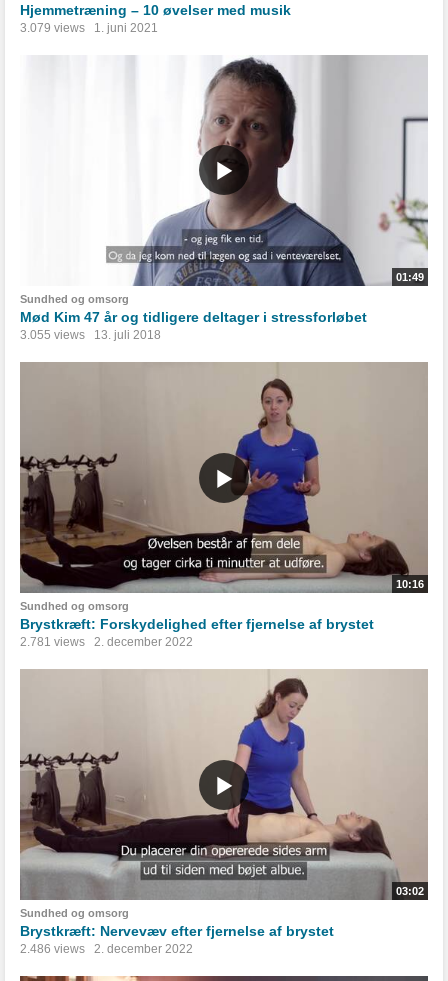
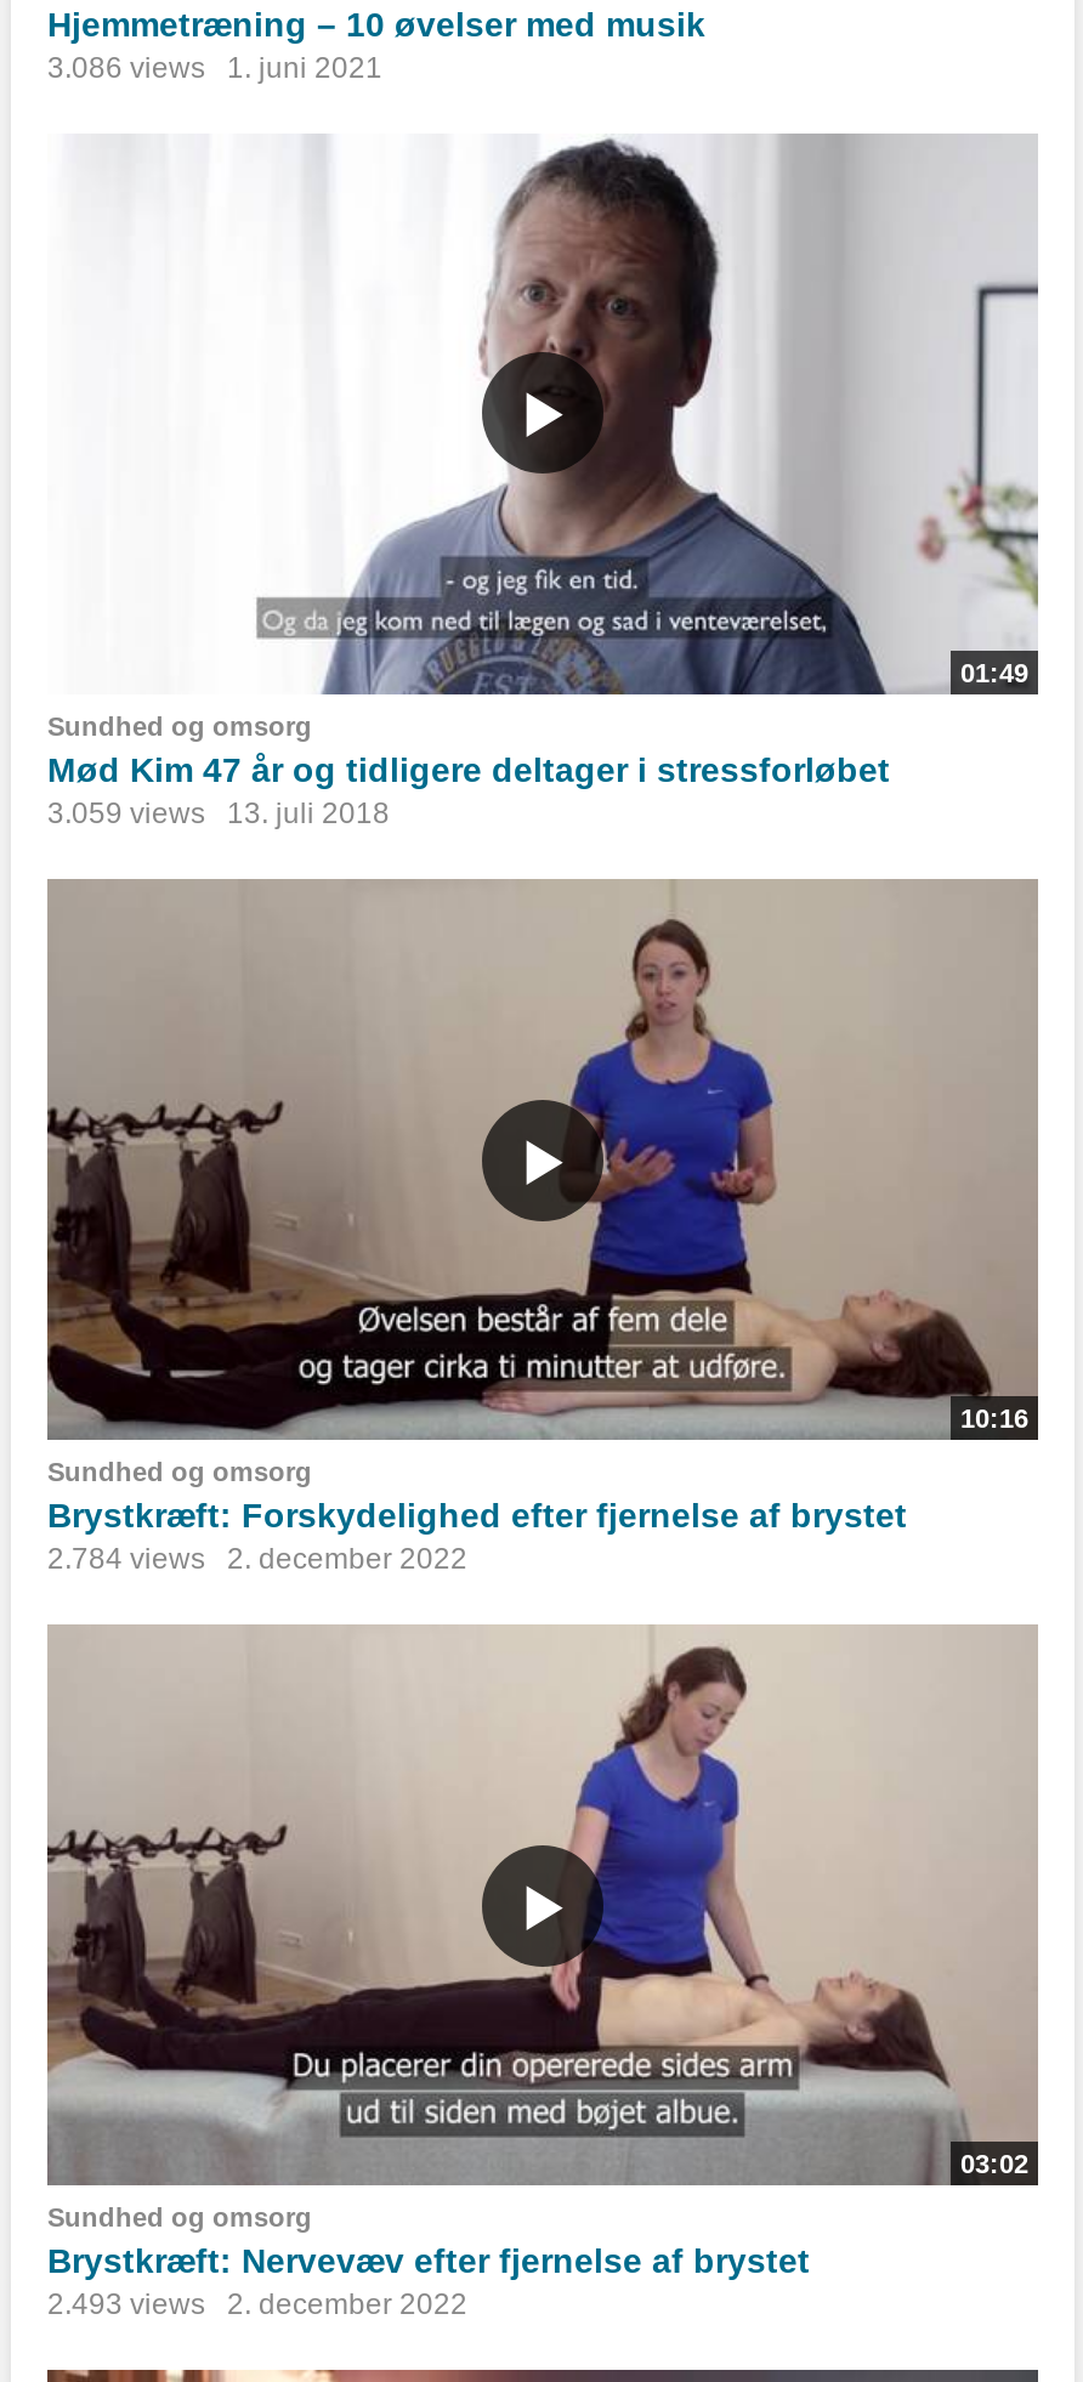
- 3.079 views 1. juni 2021
+ 3.086 views 1. juni 2021

- 3.055 views 13. juli 2018
+ 3.059 views 13. juli 2018

- 2.781 views 2. december 2022
+ 2.784 views 2. december 2022

- 2.486 views 2. december 2022
+ 2.493 views 2. december 2022
